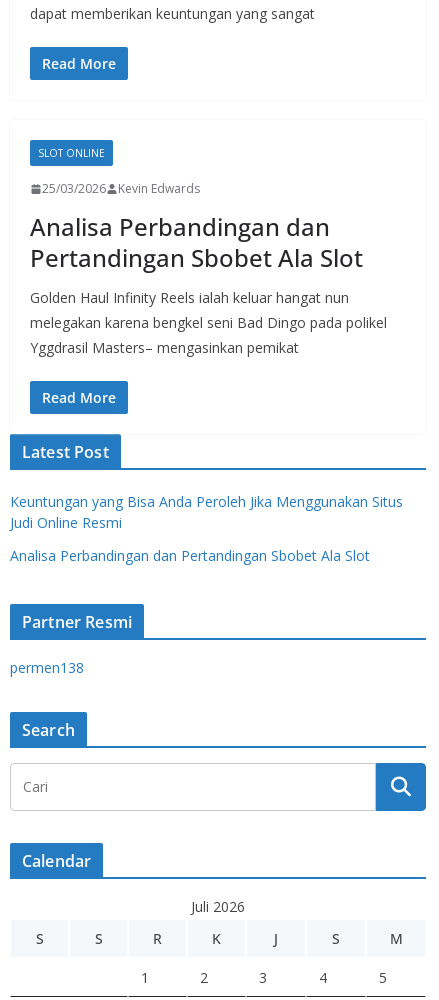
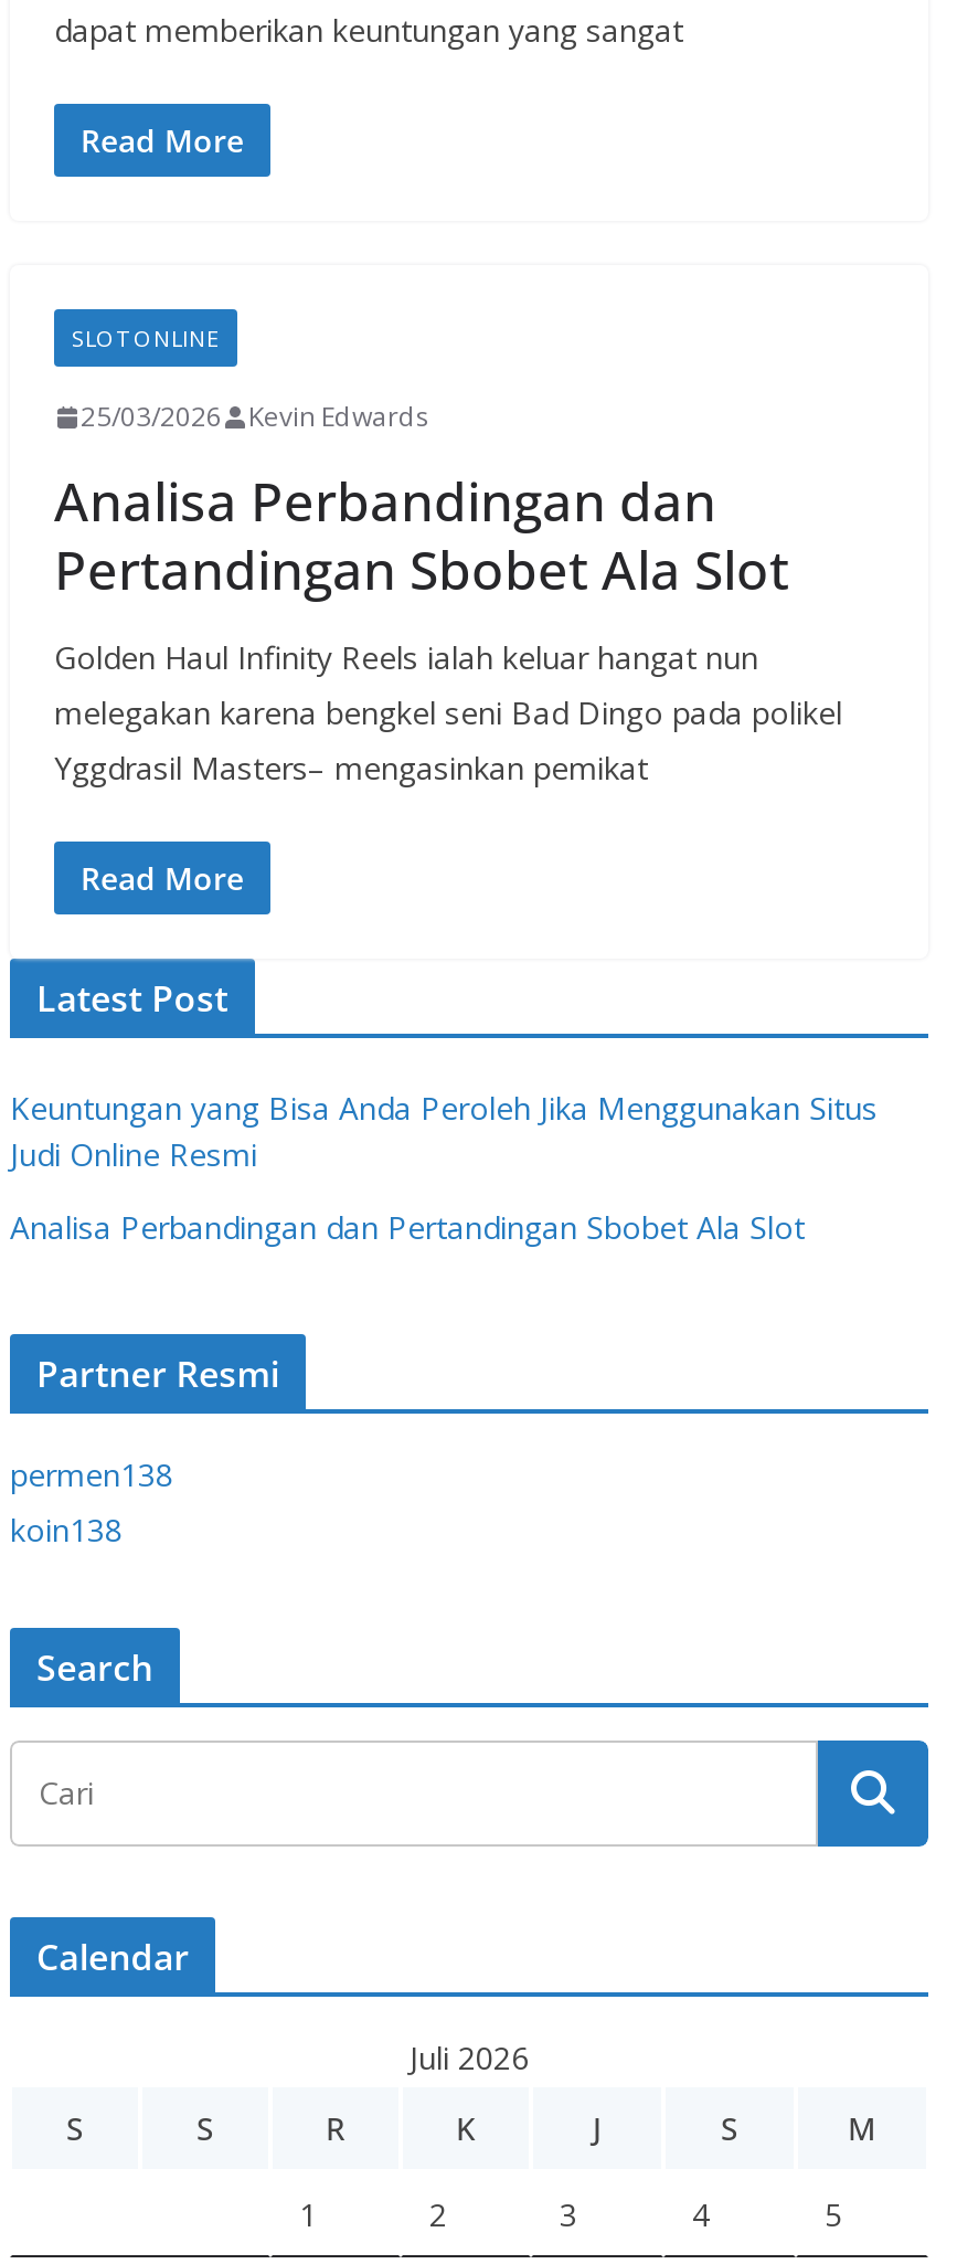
+ koin138
